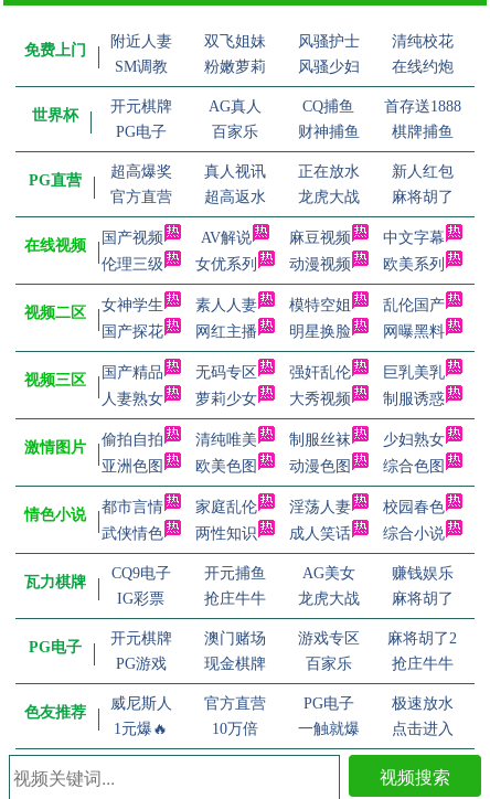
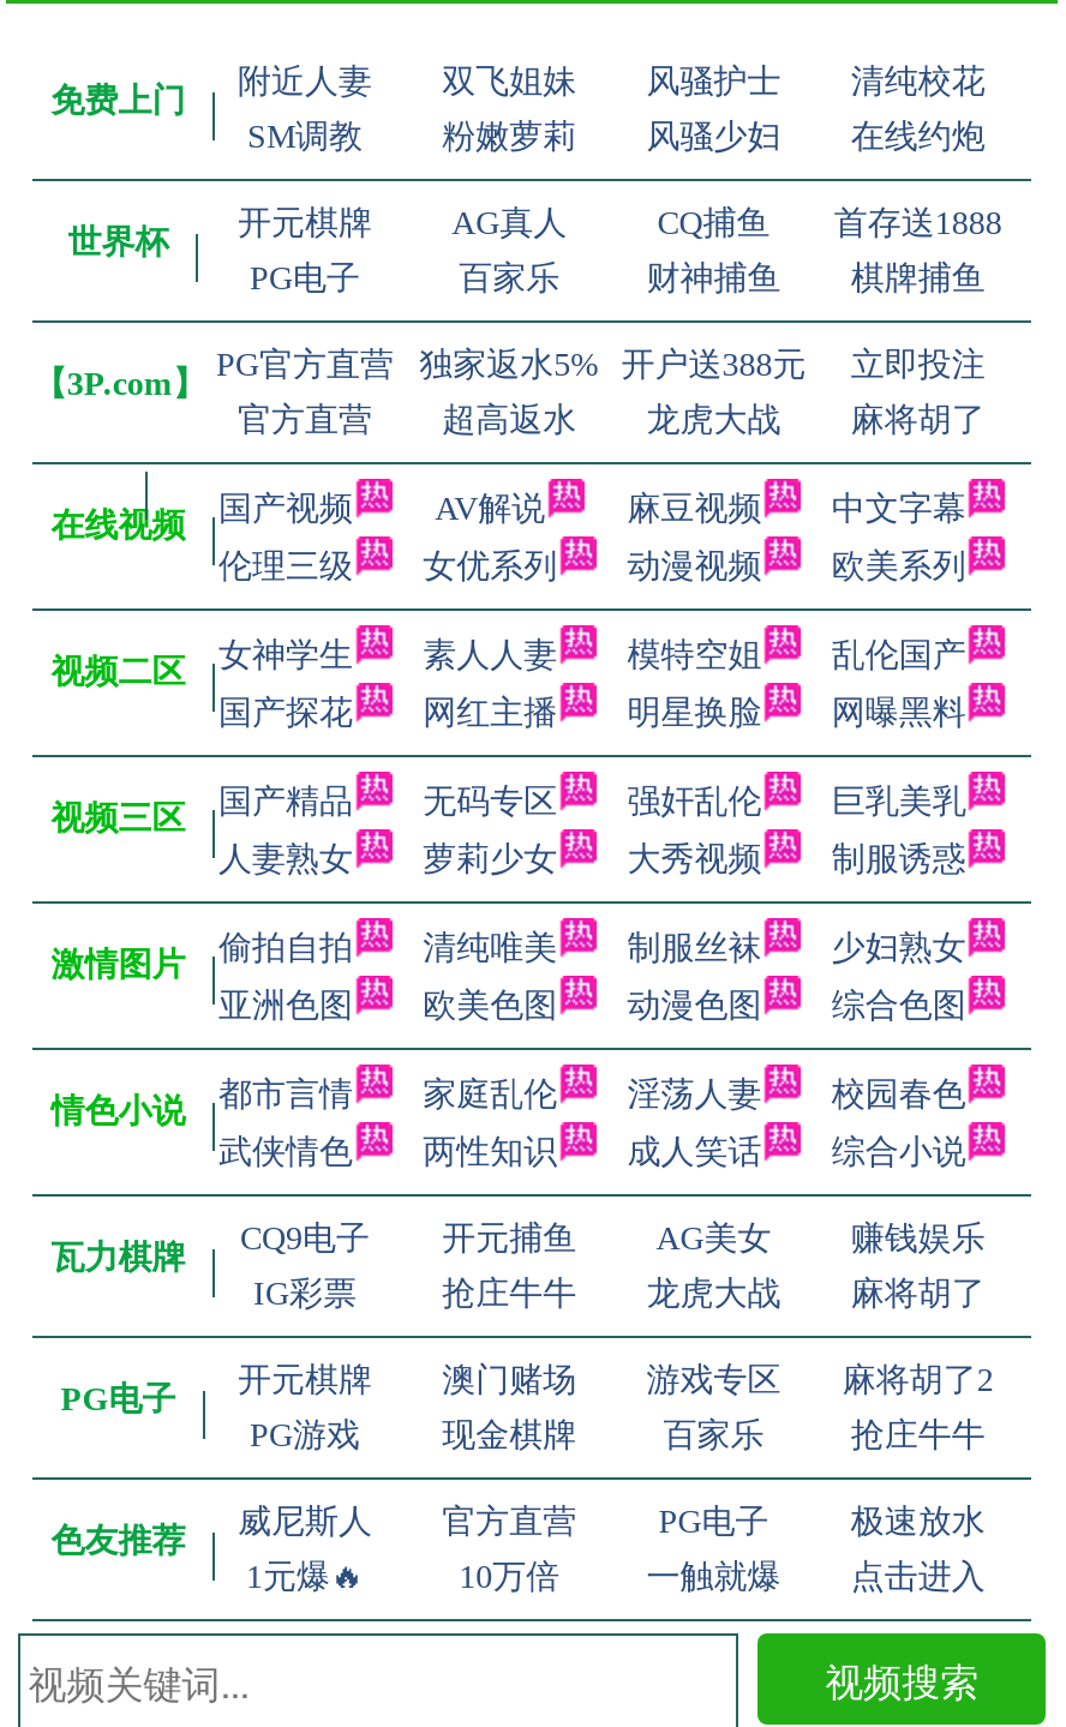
- 超高爆奖
- 真人视讯
- 正在放水
- 新人红包
+ PG官方直营
+ 独家返水5%
+ 开户送388元
+ 立即投注

- PG直营
+ 【3P.com】
